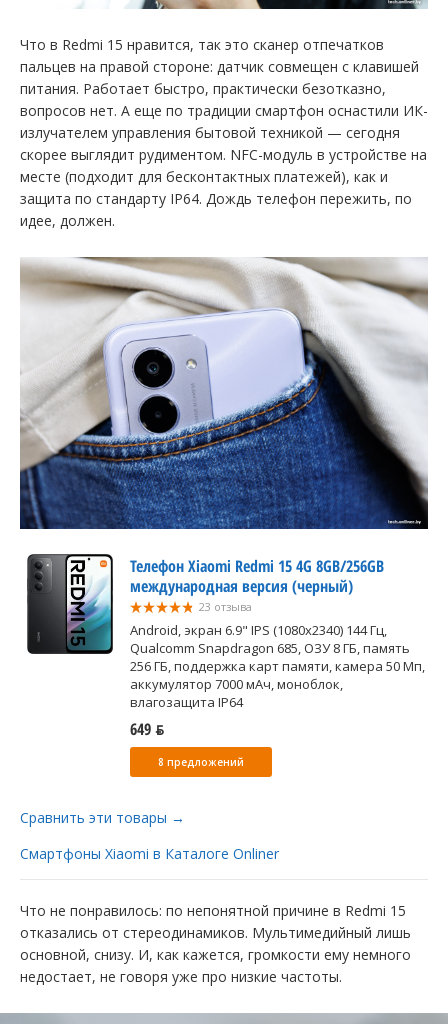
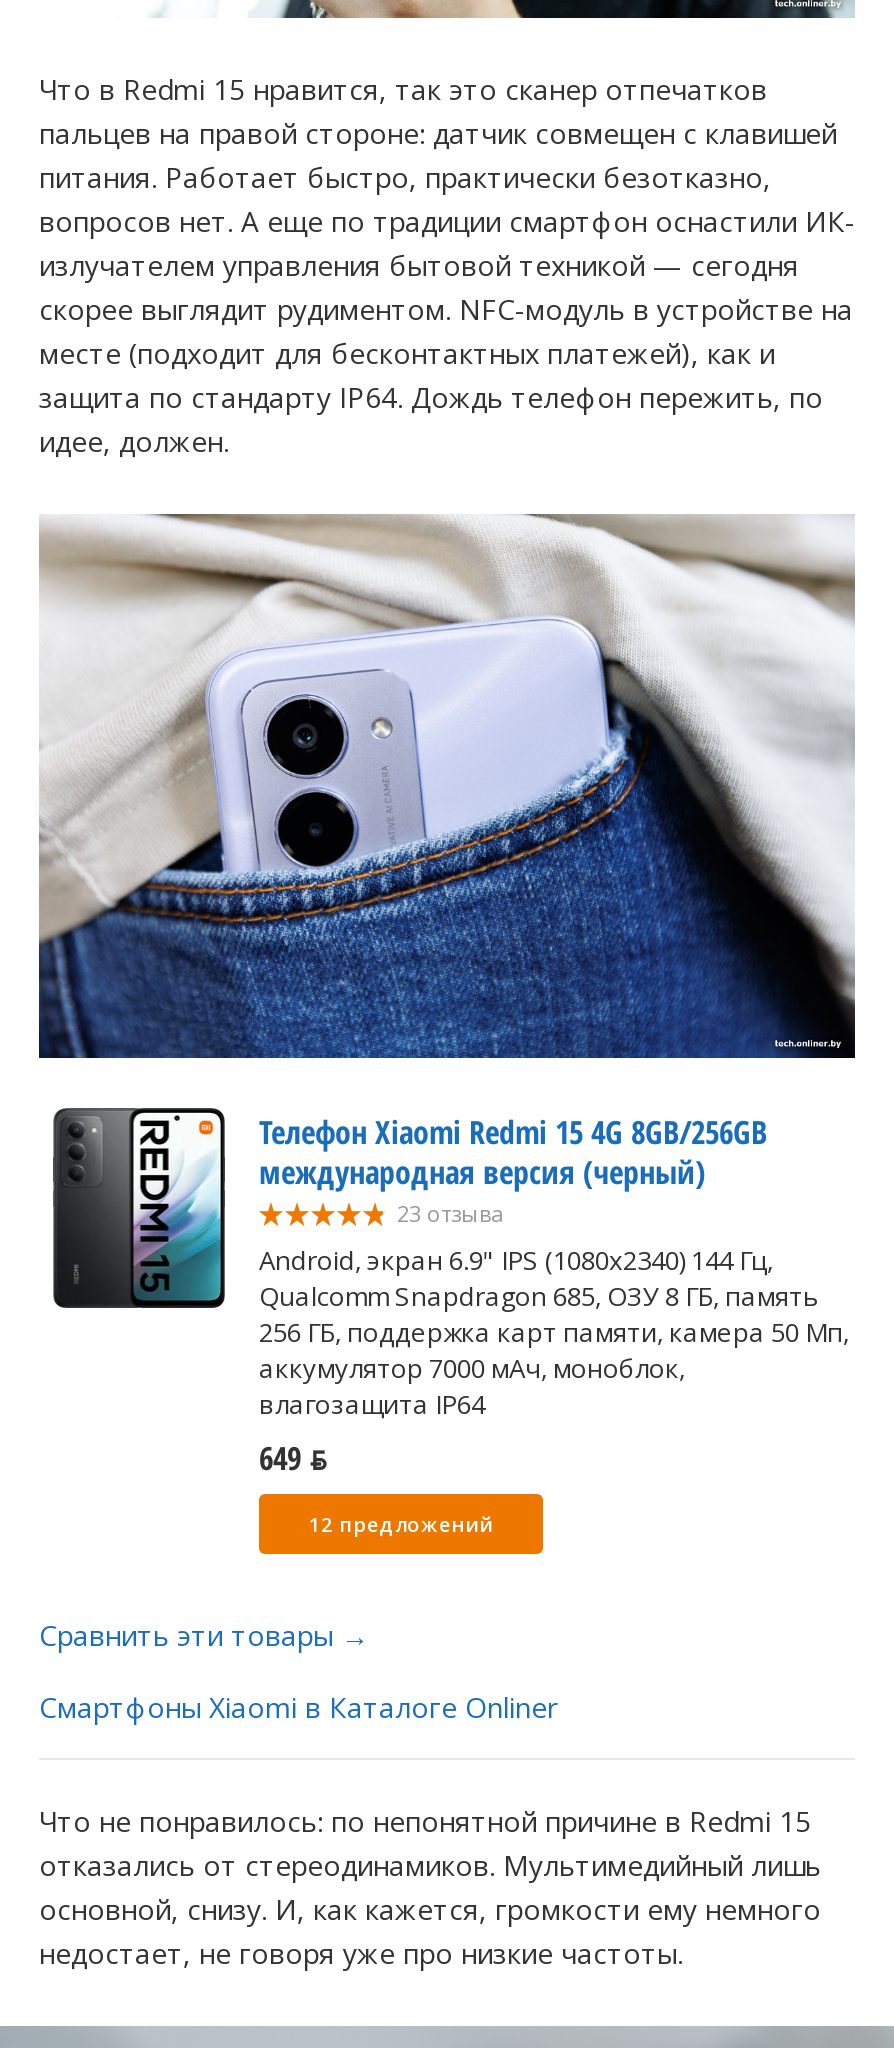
- 8 предложений
+ 12 предложений
